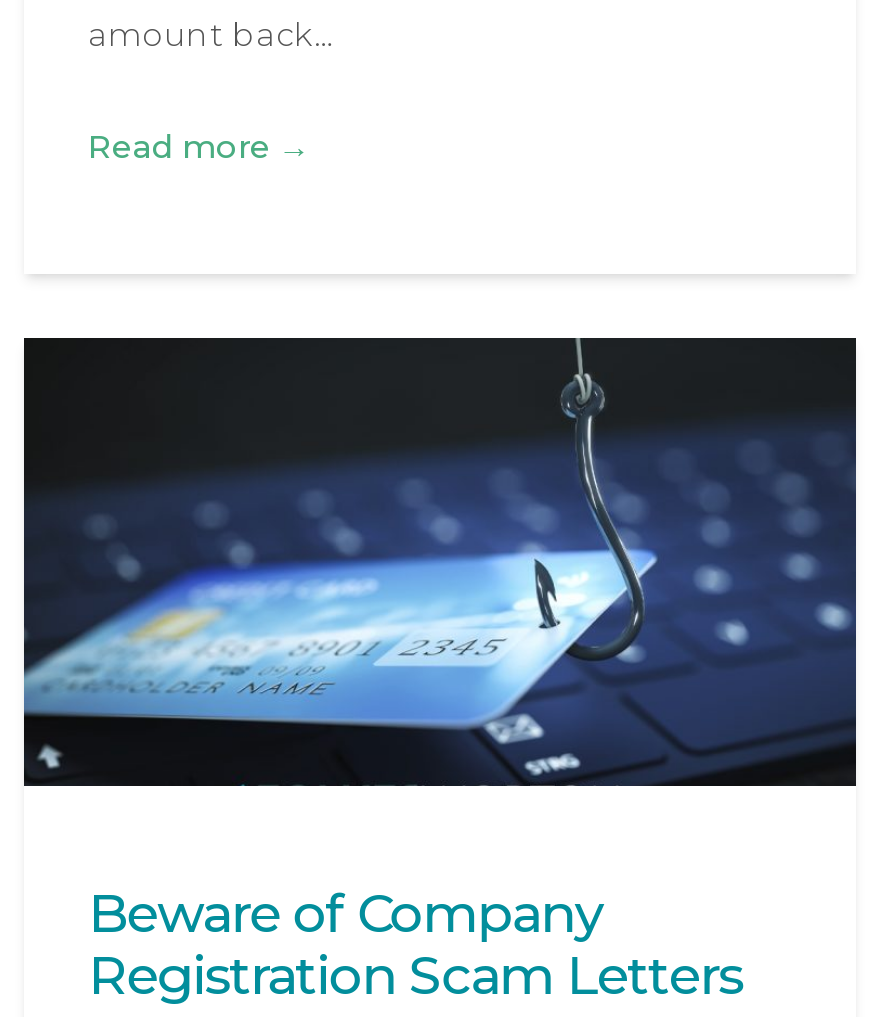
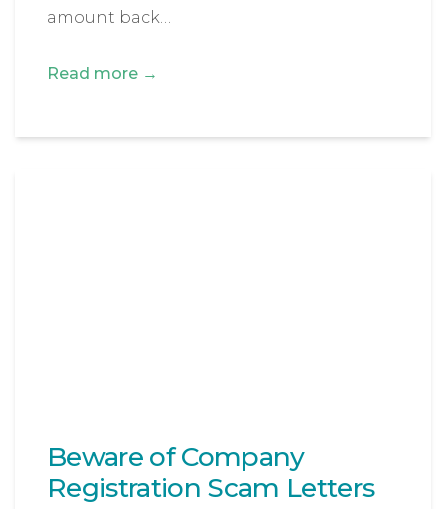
- [image]
